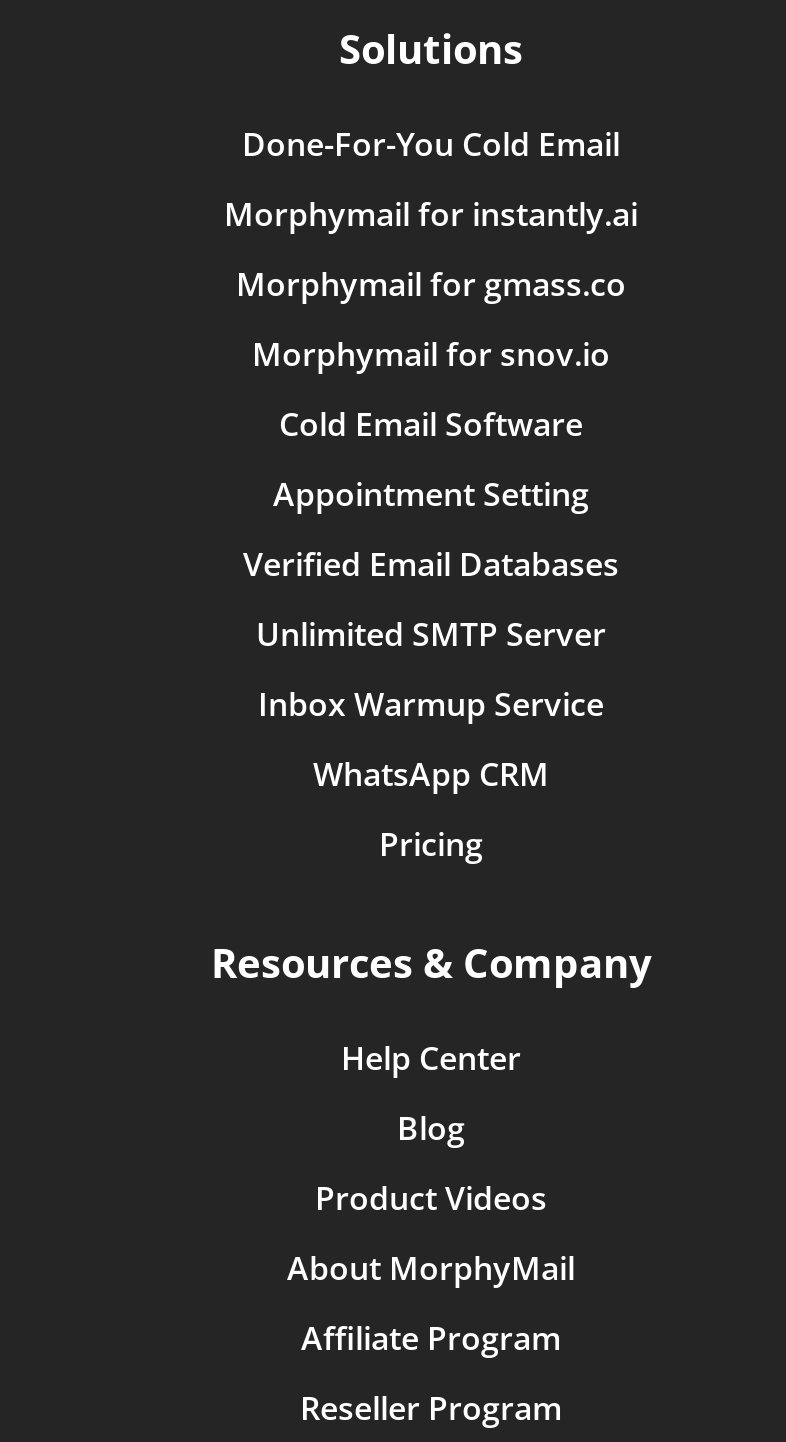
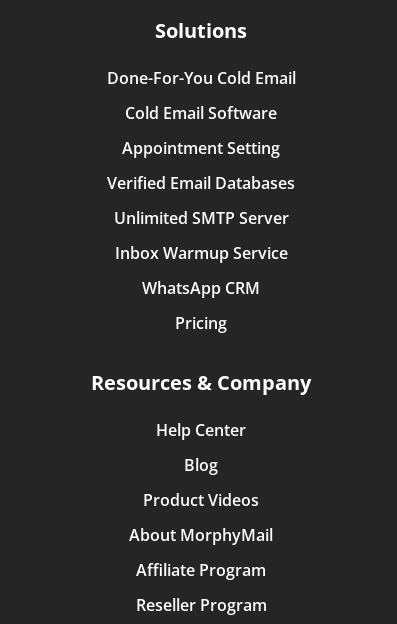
- Morphymail for instantly.ai
- Morphymail for gmass.co
- Morphymail for snov.io
